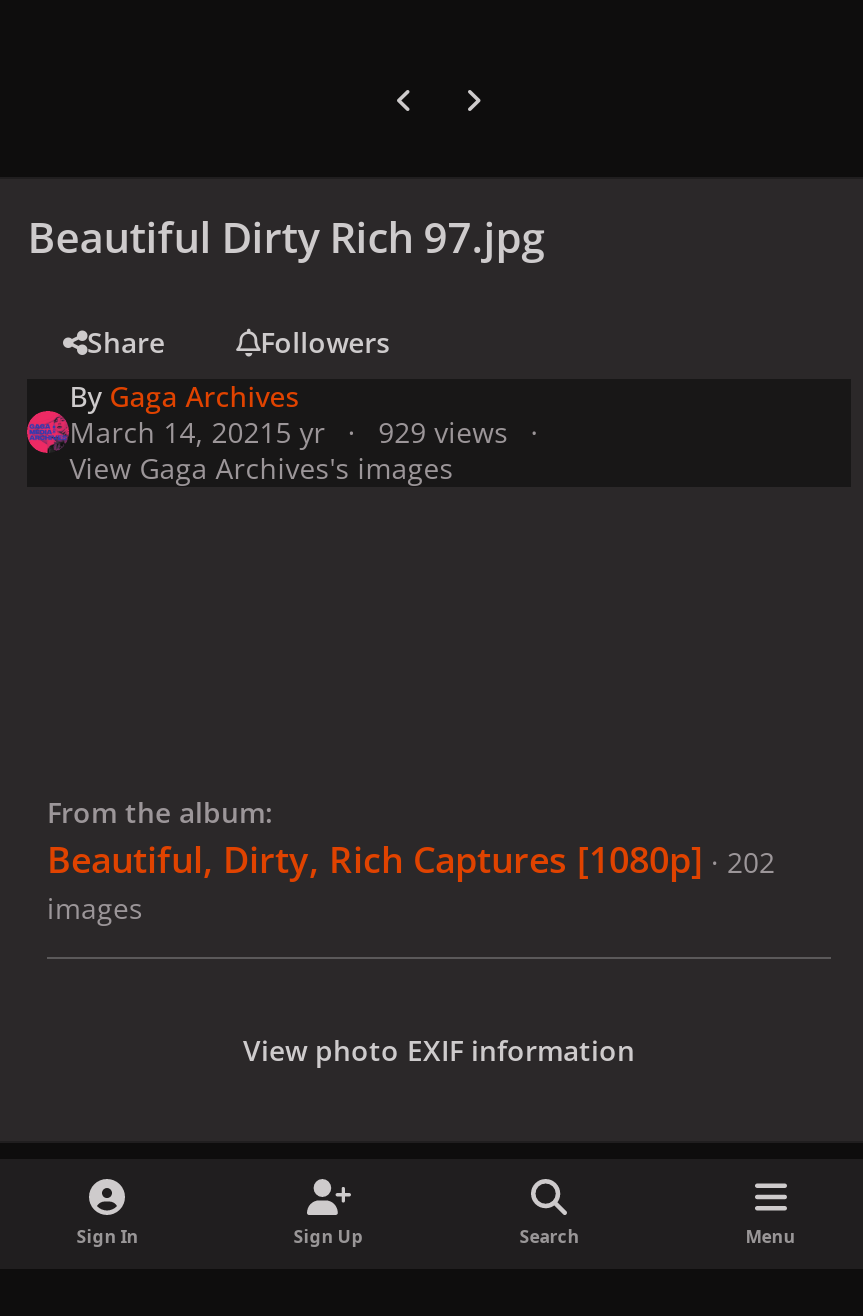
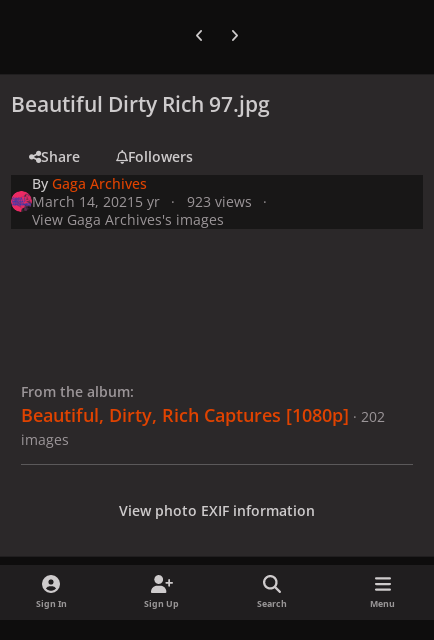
- March 14, 2021 5 yr 929 views
+ March 14, 2021 5 yr 923 views
